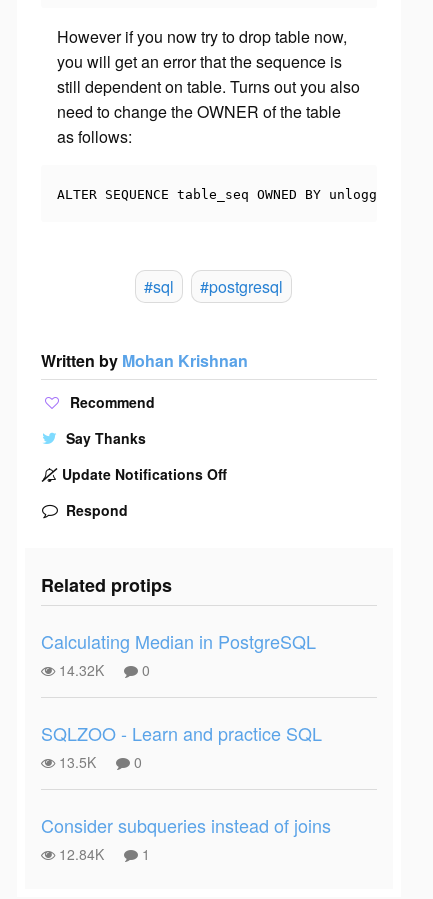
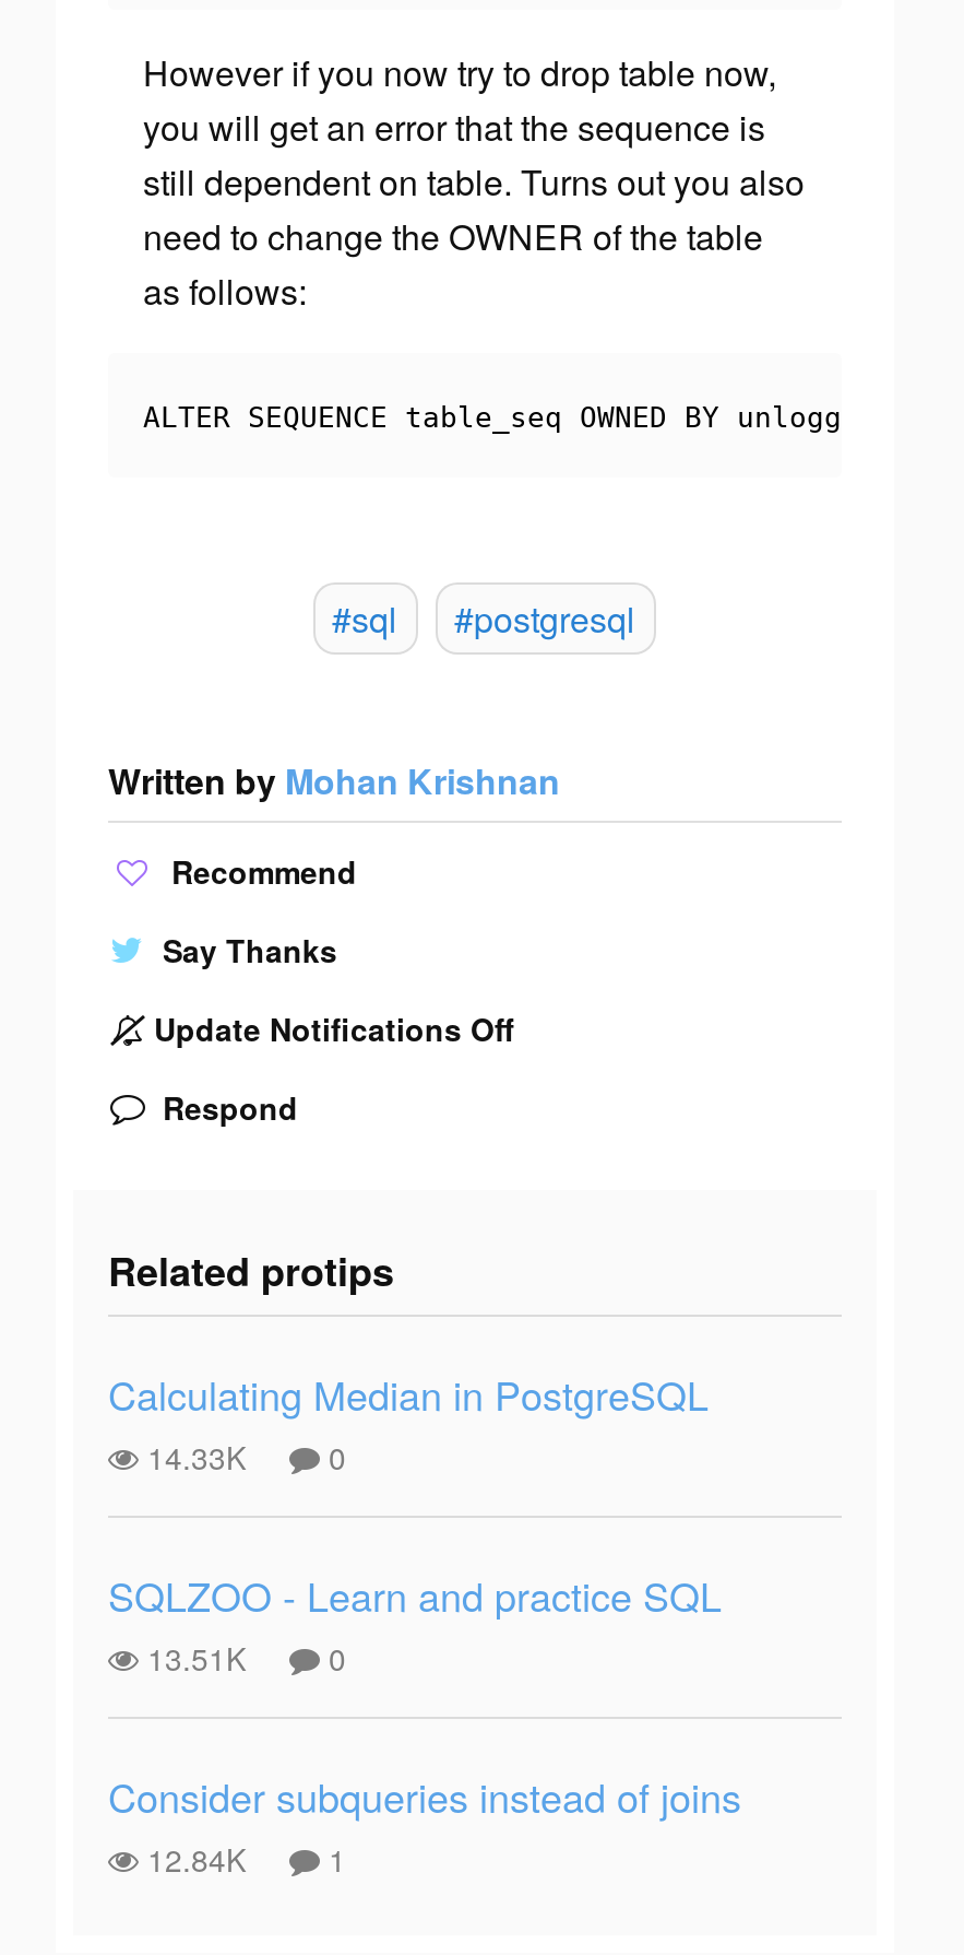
- 14.32K 0
+ 14.33K 0

- 13.5K 0
+ 13.51K 0
